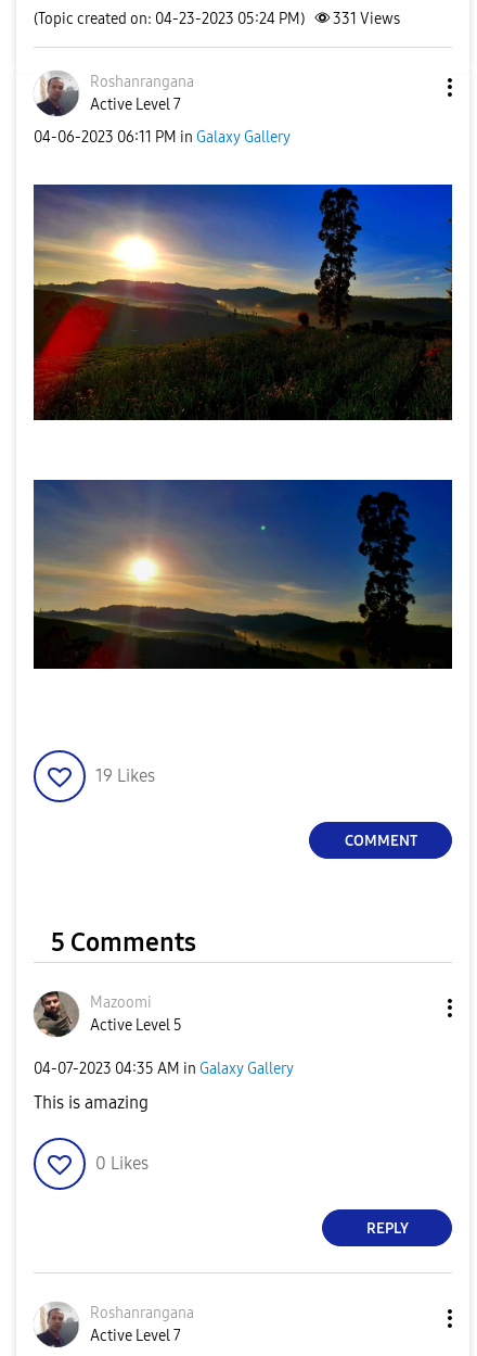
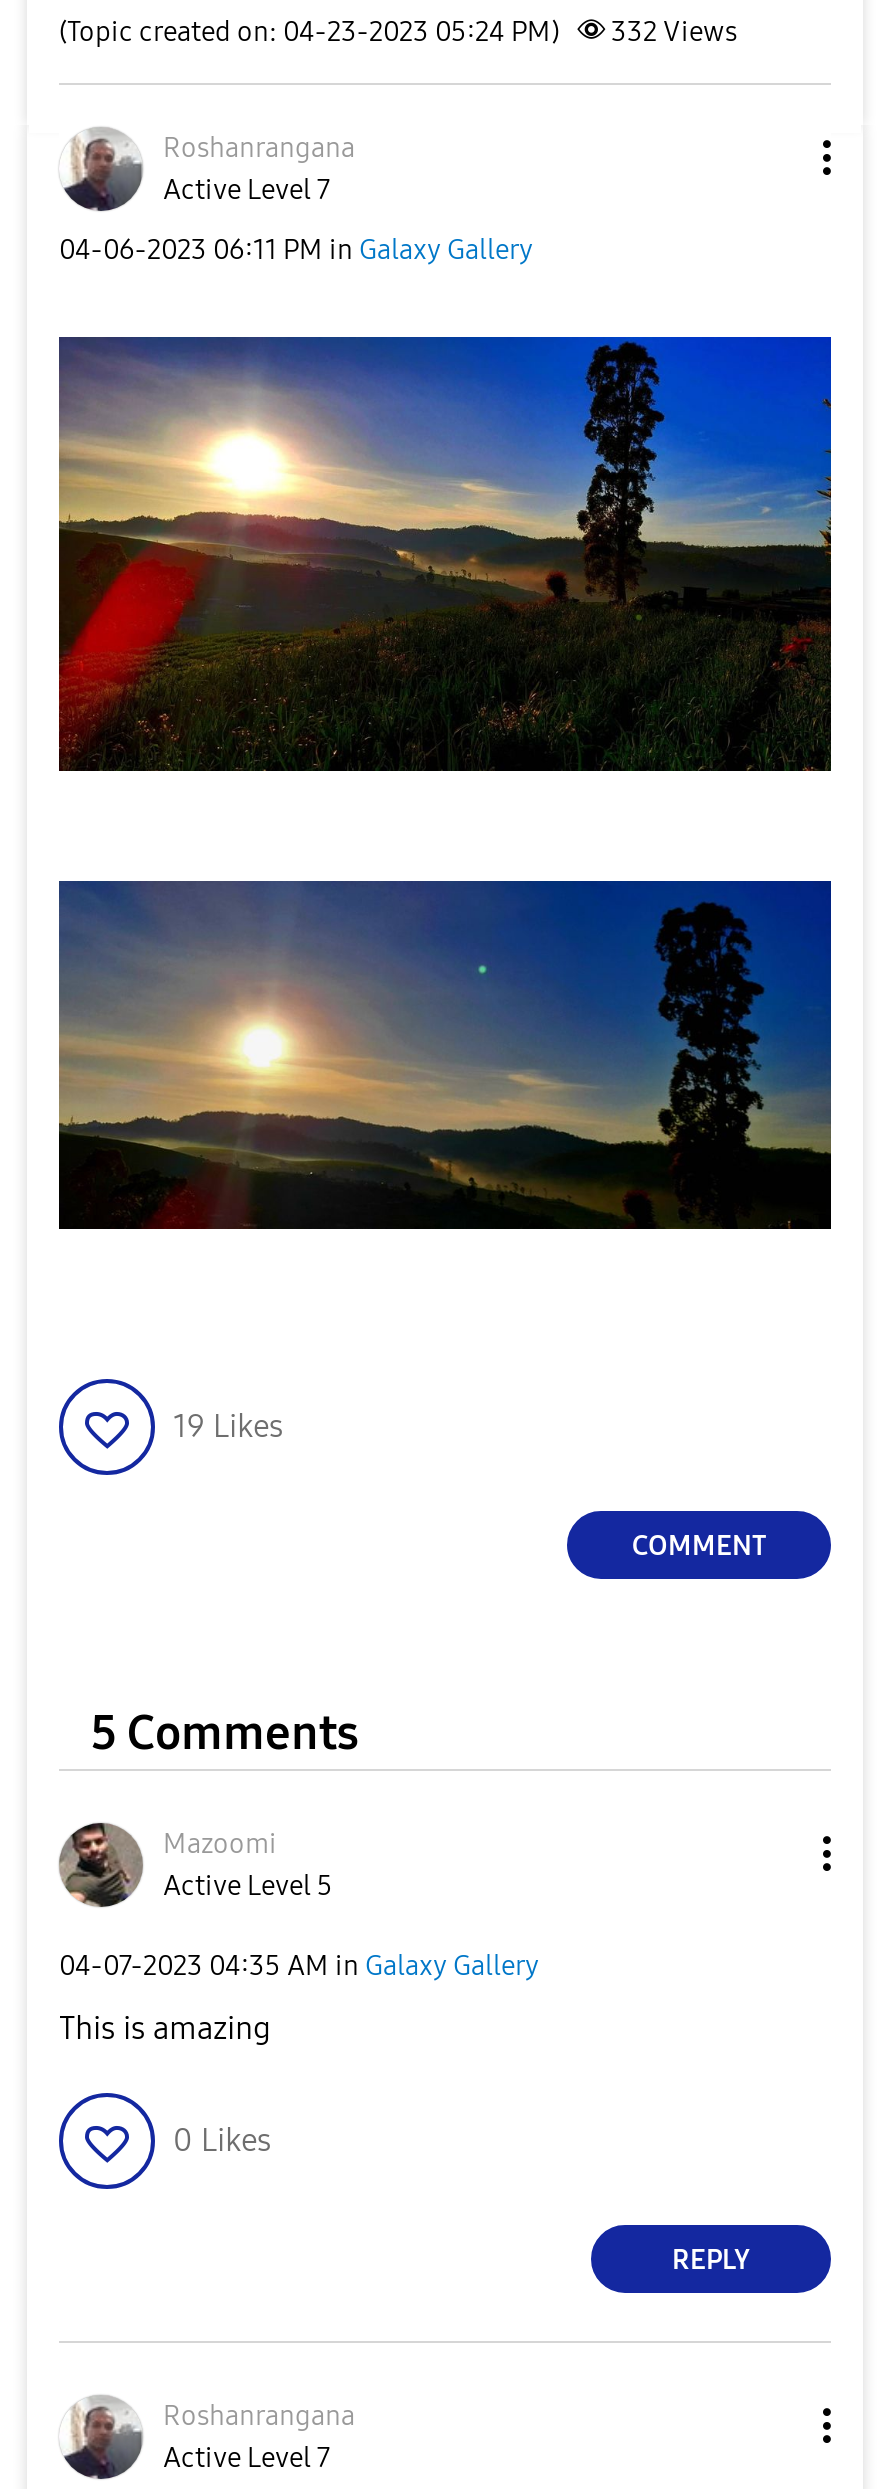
- (Topic created on: 04-23-2023 05:24 PM) 331 Views
+ (Topic created on: 04-23-2023 05:24 PM) 332 Views
